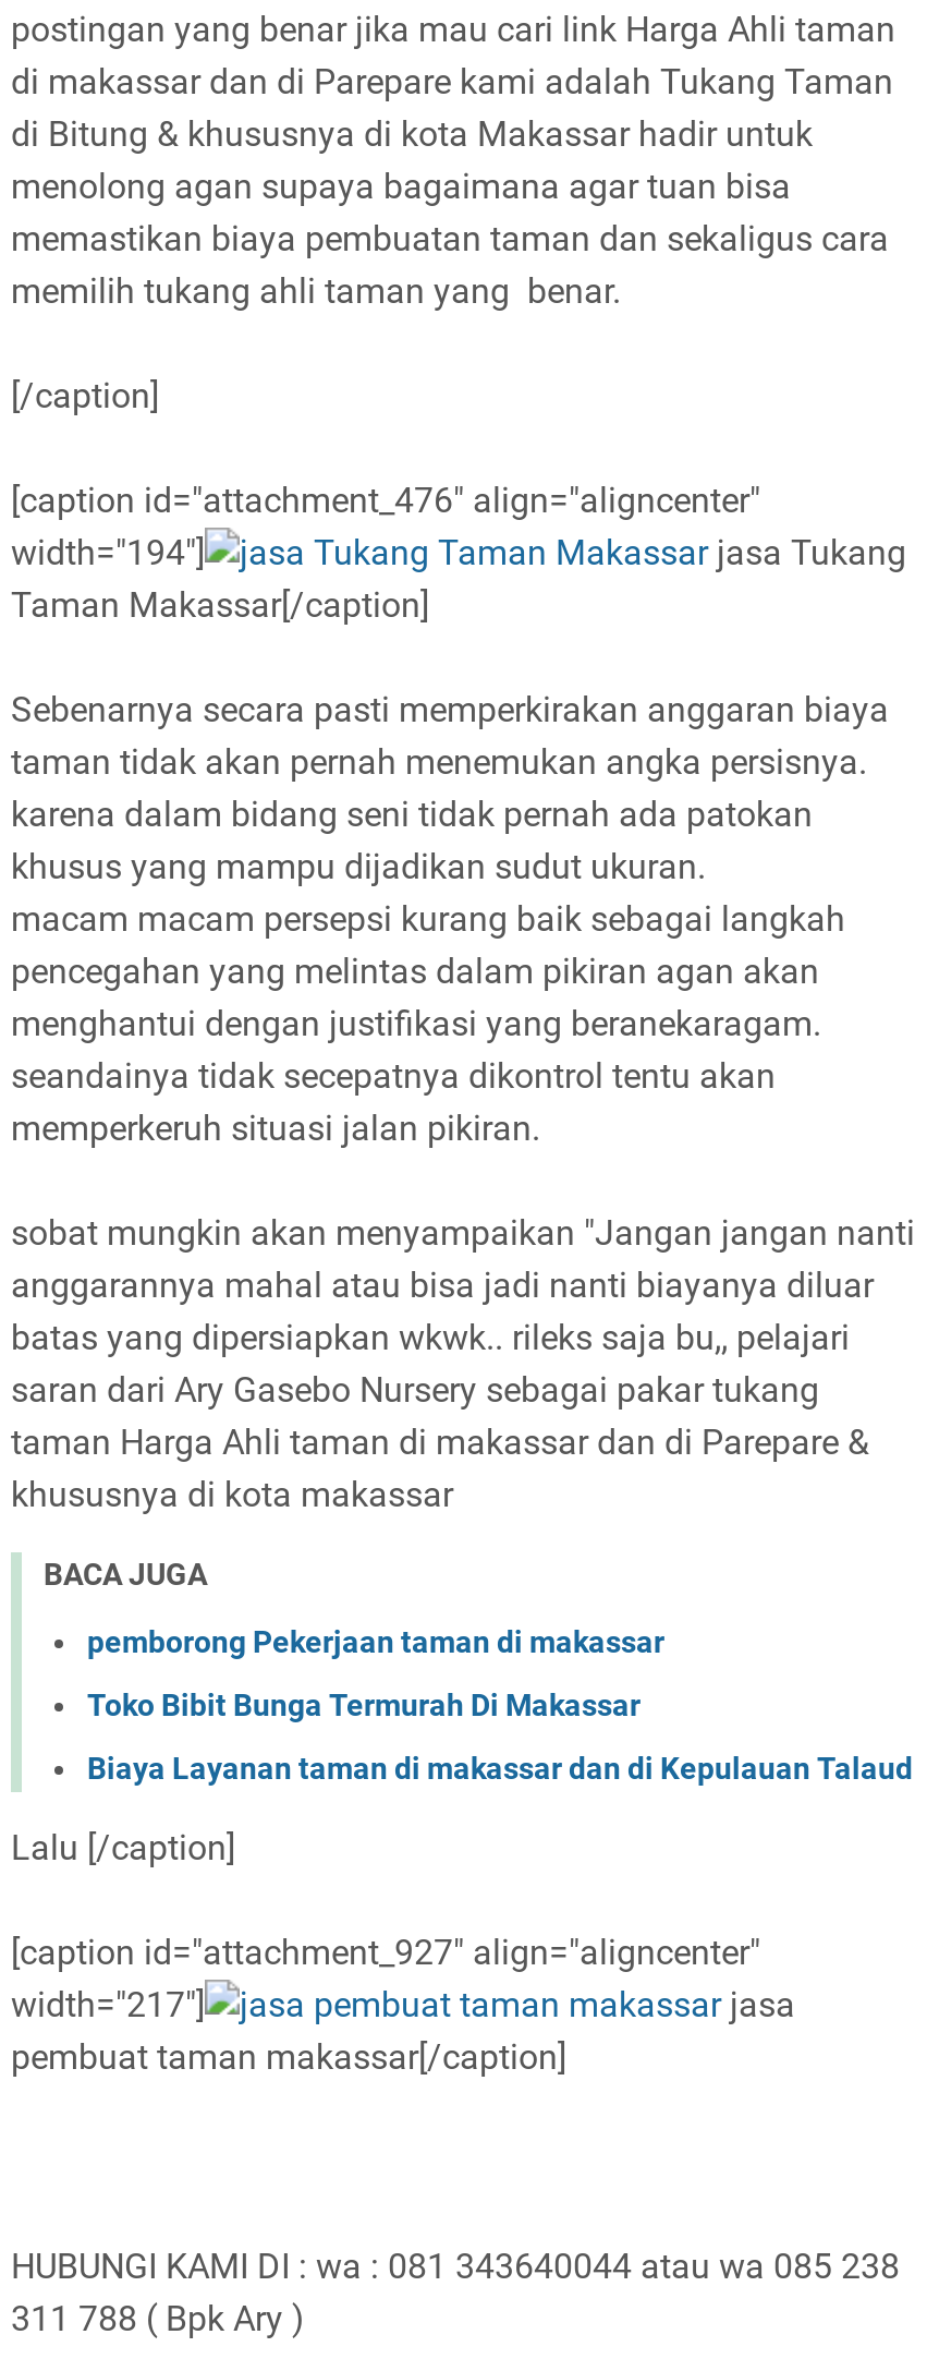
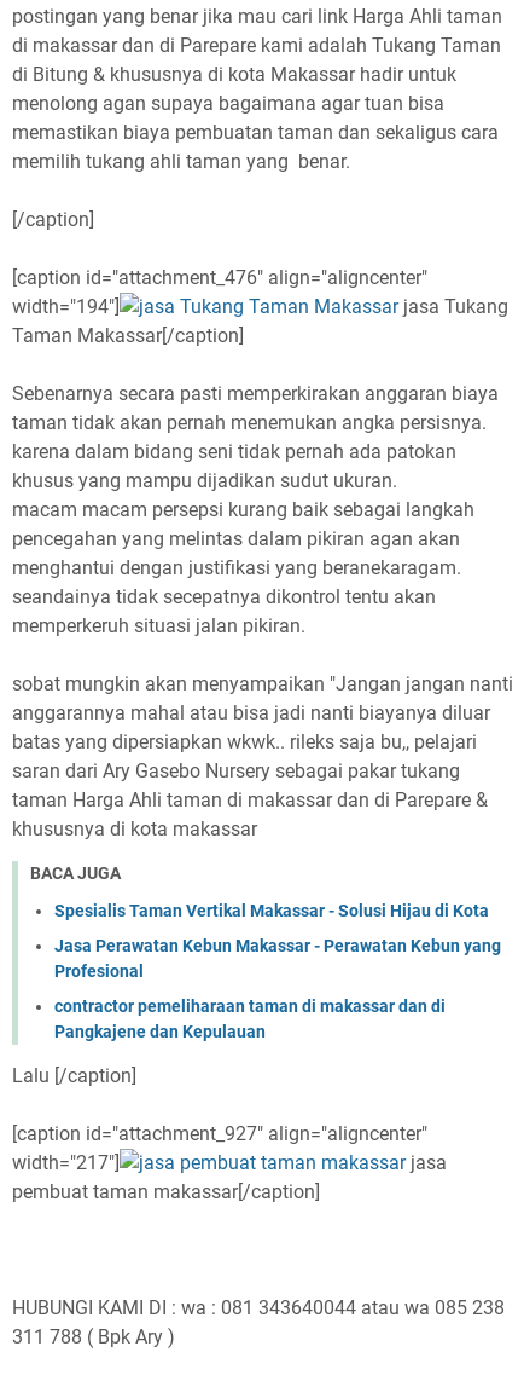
- pemborong Pekerjaan taman di makassar
+ Spesialis Taman Vertikal Makassar - Solusi Hijau di Kota

- Toko Bibit Bunga Termurah Di Makassar
+ Jasa Perawatan Kebun Makassar - Perawatan Kebun yang
+ Profesional

- Biaya Layanan taman di makassar dan di Kepulauan Talaud
+ contractor pemeliharaan taman di makassar dan di
+ Pangkajene dan Kepulauan
